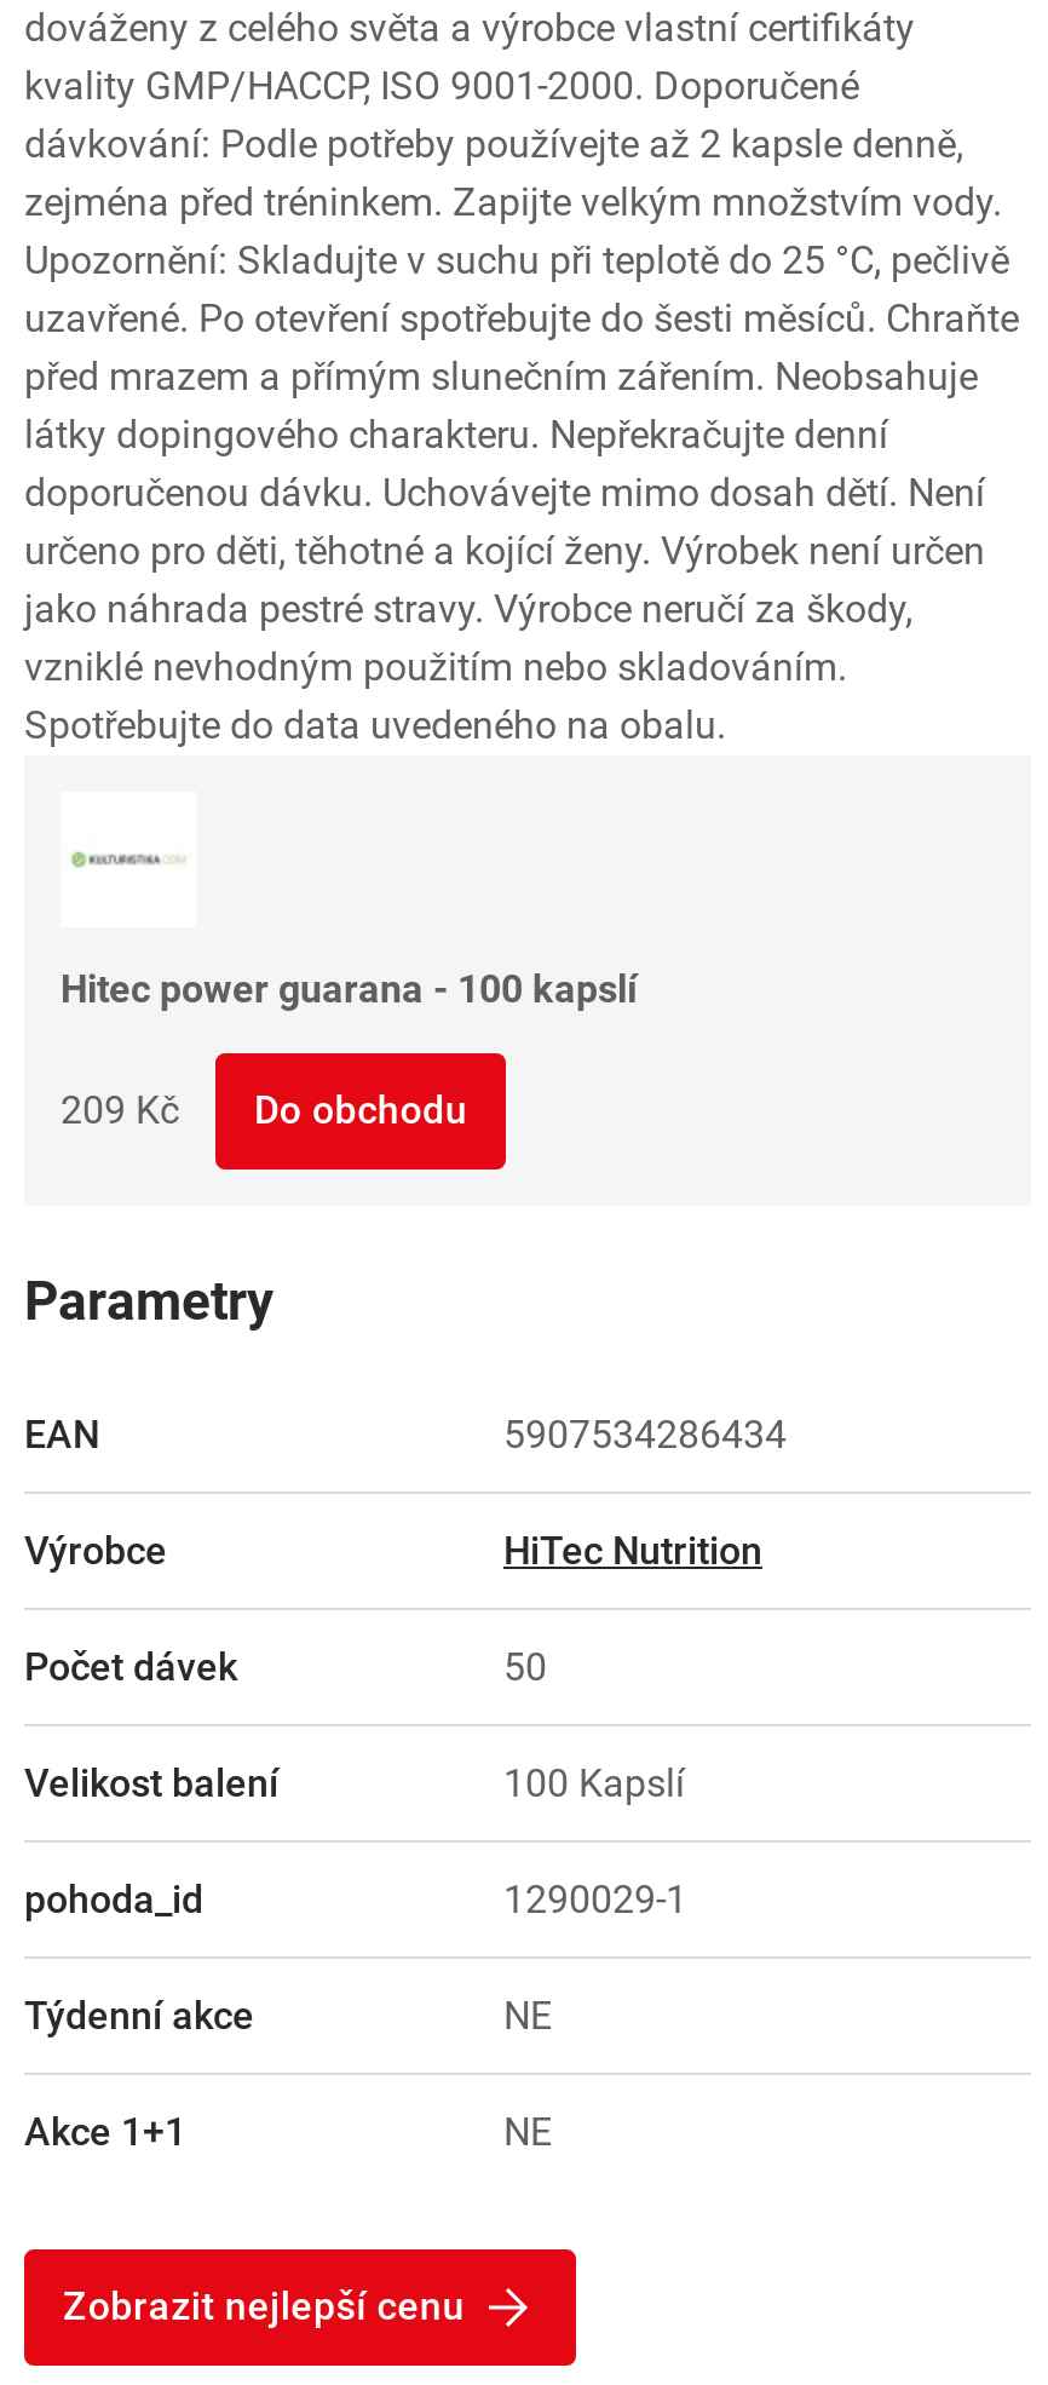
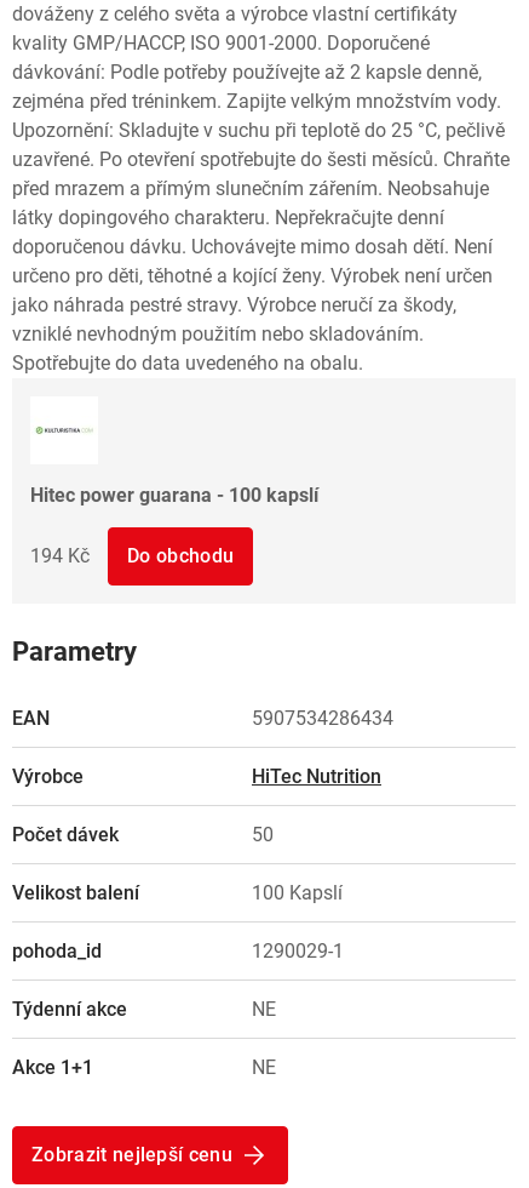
- 209 Kč Do obchodu
+ 194 Kč Do obchodu
